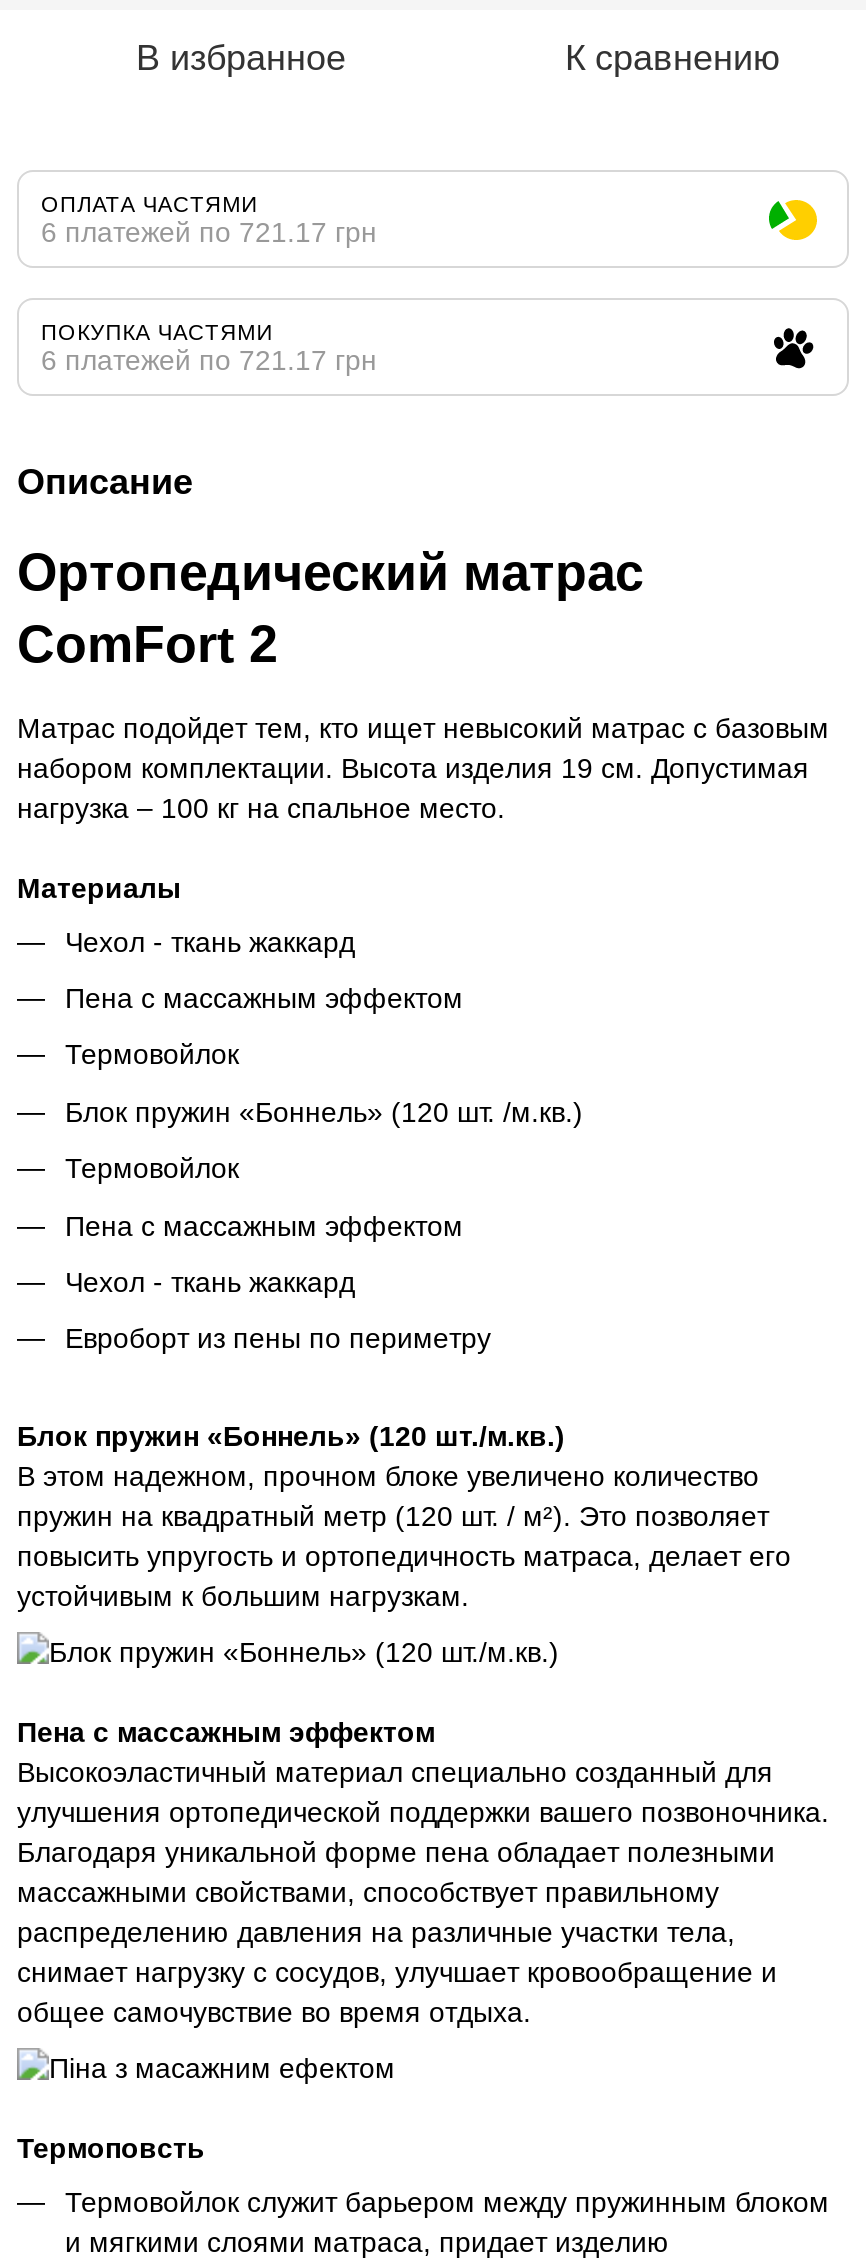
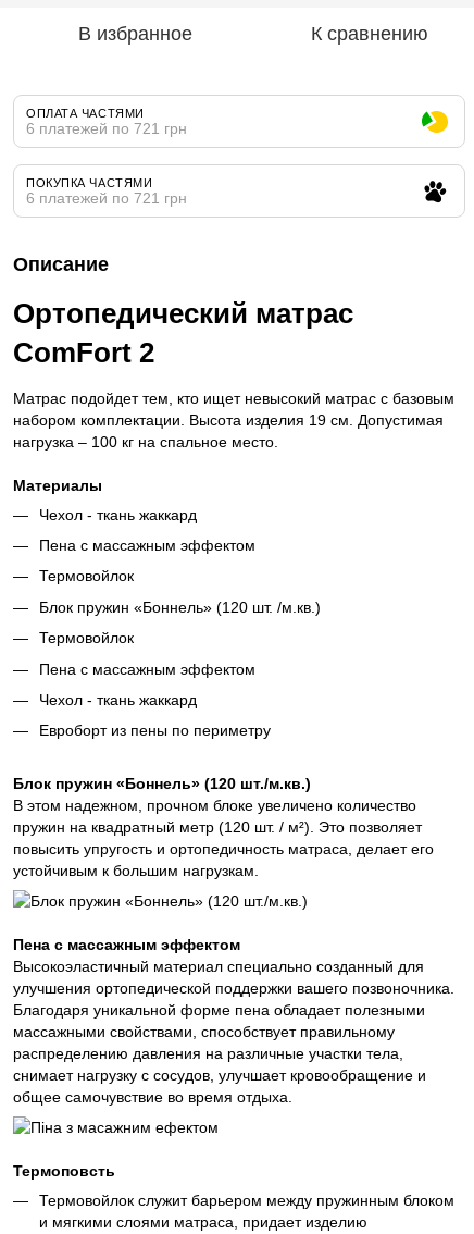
- 6 платежей по 721.17 грн
+ 6 платежей по 721 грн

- 6 платежей по 721.17 грн
+ 6 платежей по 721 грн
